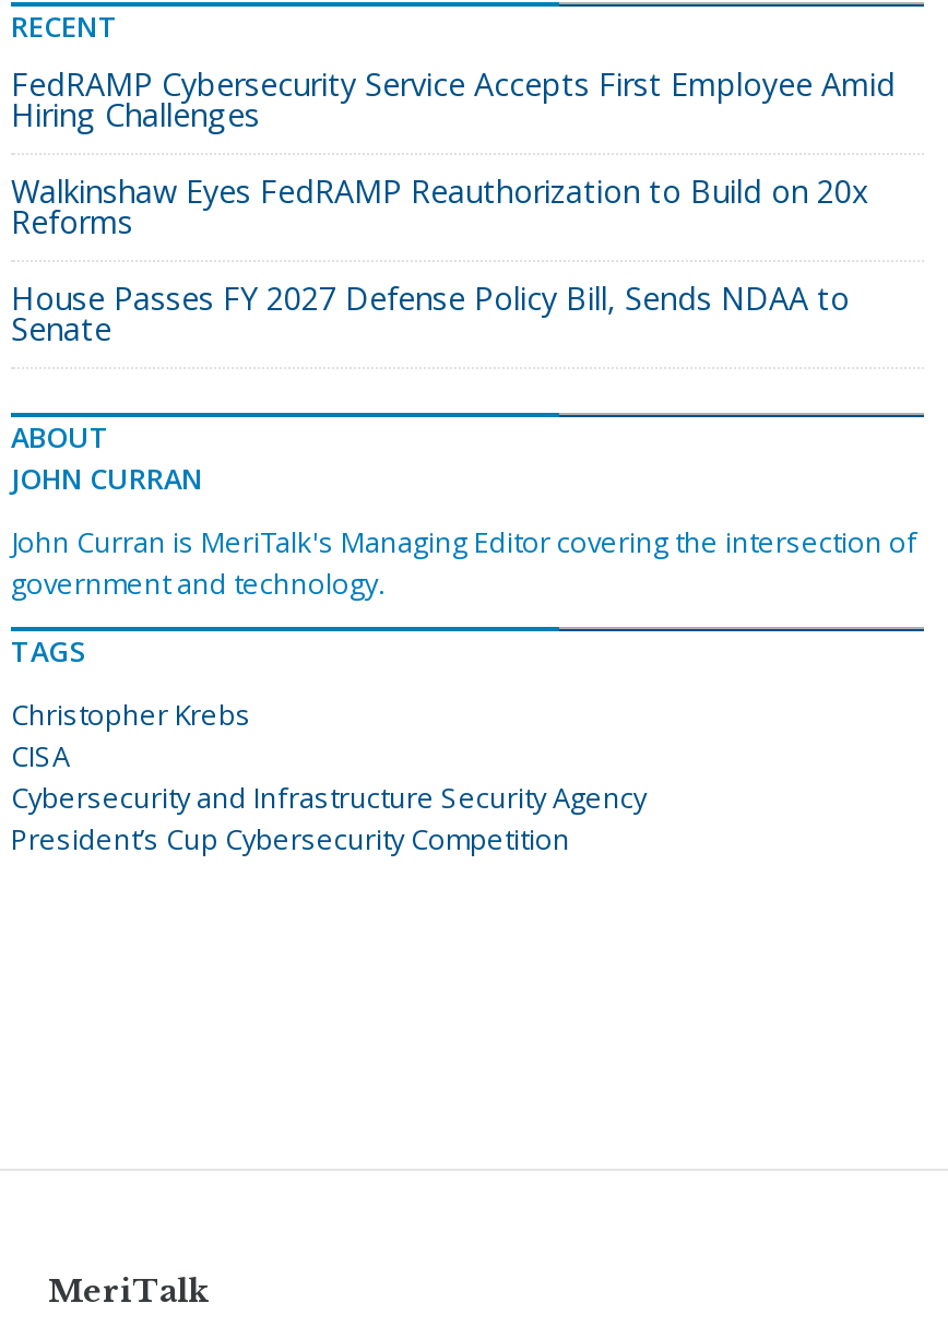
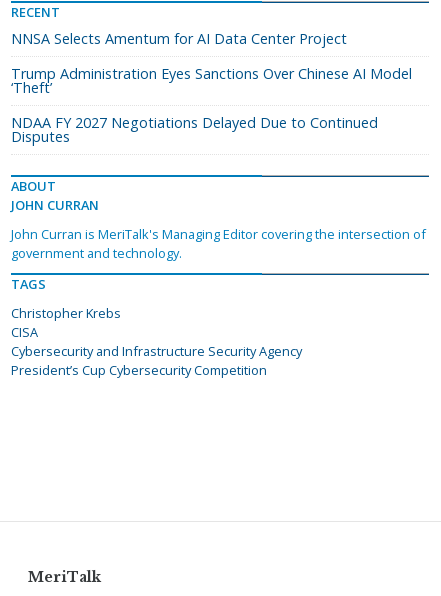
- FedRAMP Cybersecurity Service Accepts First Employee Amid
- Hiring Challenges
+ NNSA Selects Amentum for AI Data Center Project

- Walkinshaw Eyes FedRAMP Reauthorization to Build on 20x
- Reforms
+ Trump Administration Eyes Sanctions Over Chinese AI Model
+ ‘Theft’

- House Passes FY 2027 Defense Policy Bill, Sends NDAA to
- Senate
+ NDAA FY 2027 Negotiations Delayed Due to Continued
+ Disputes
